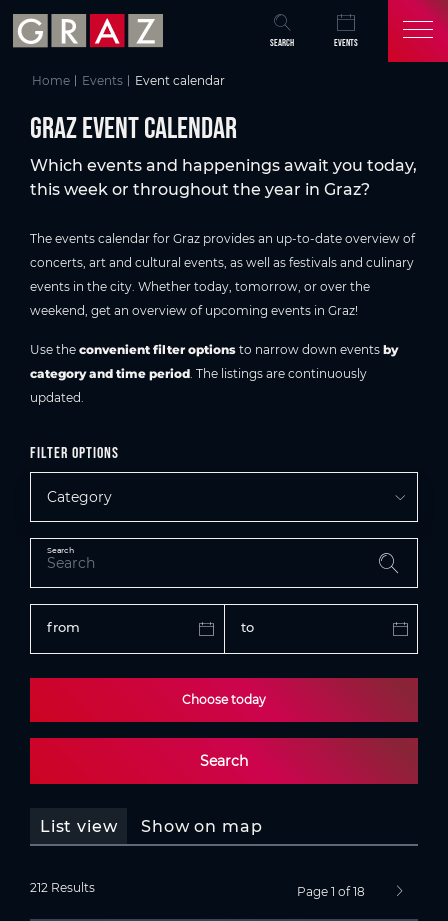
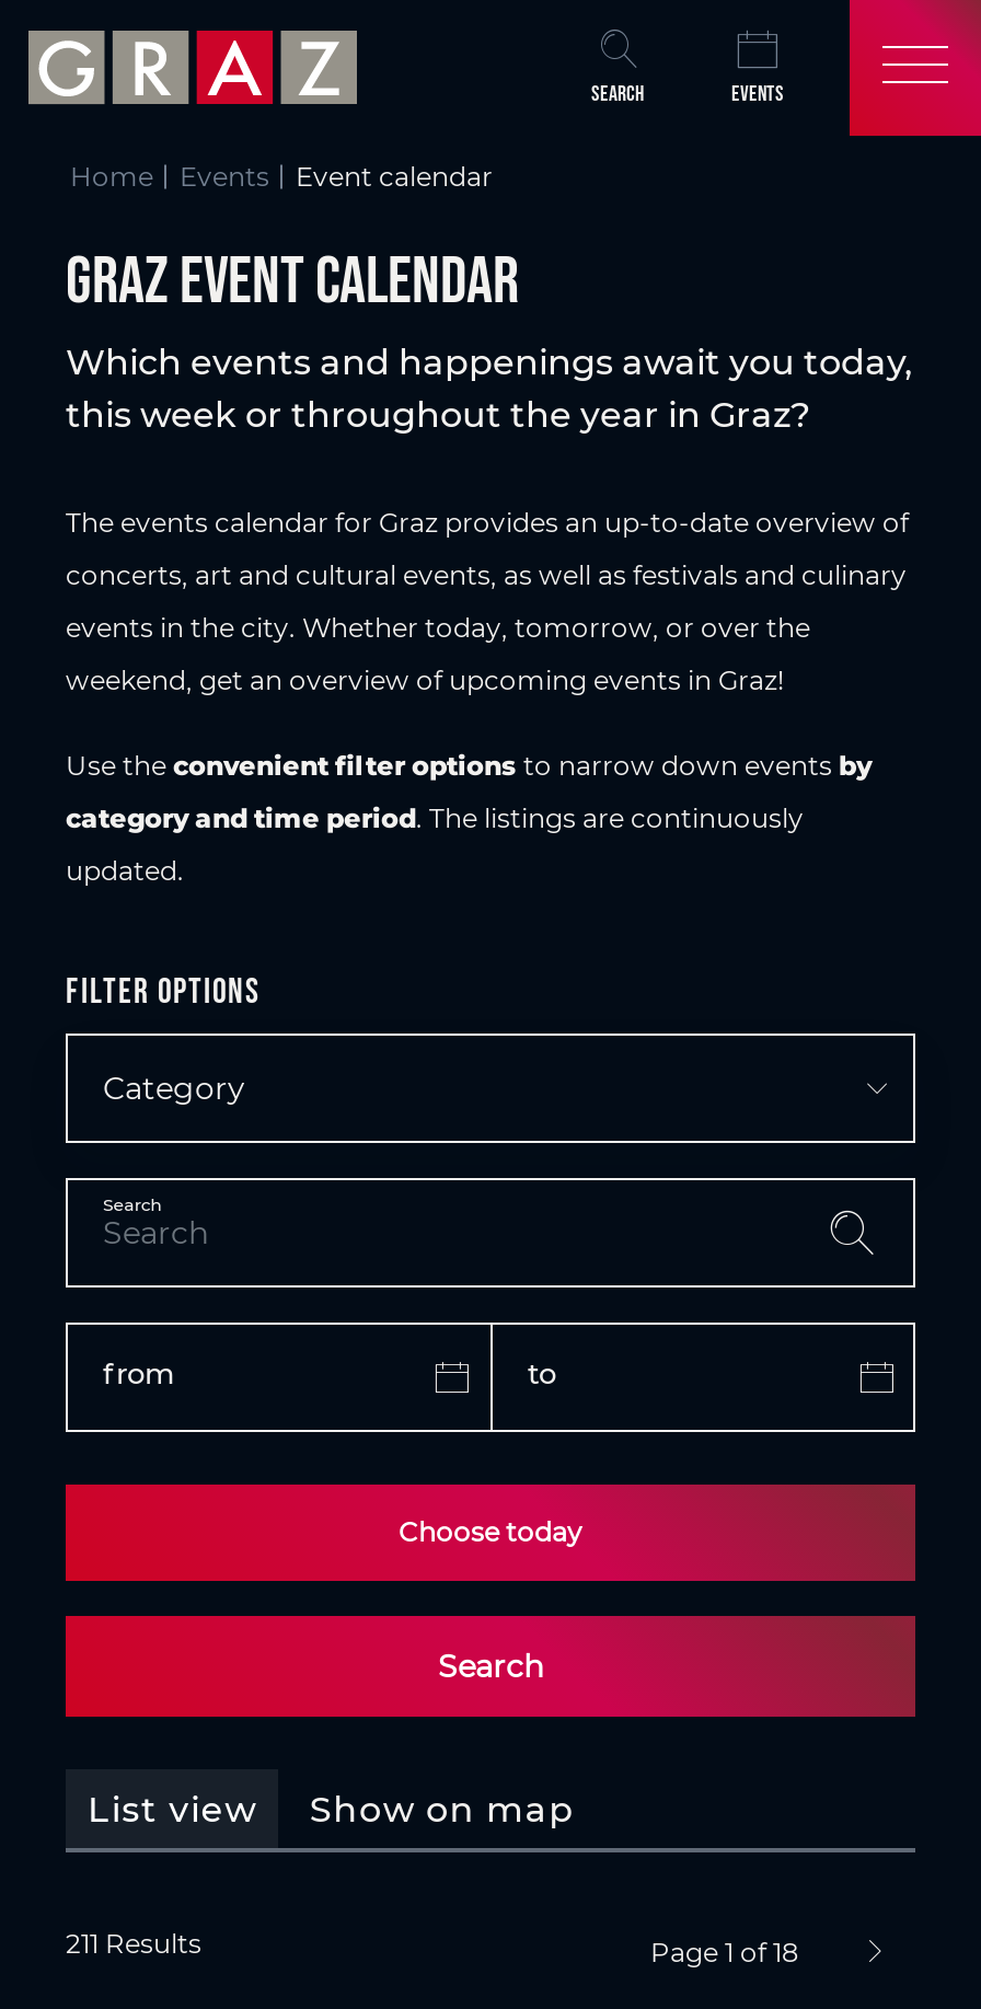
- 212 Results
+ 211 Results
